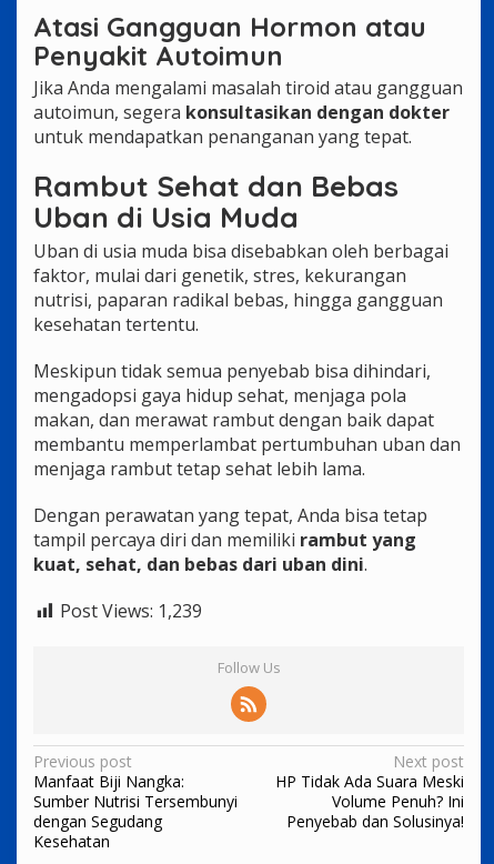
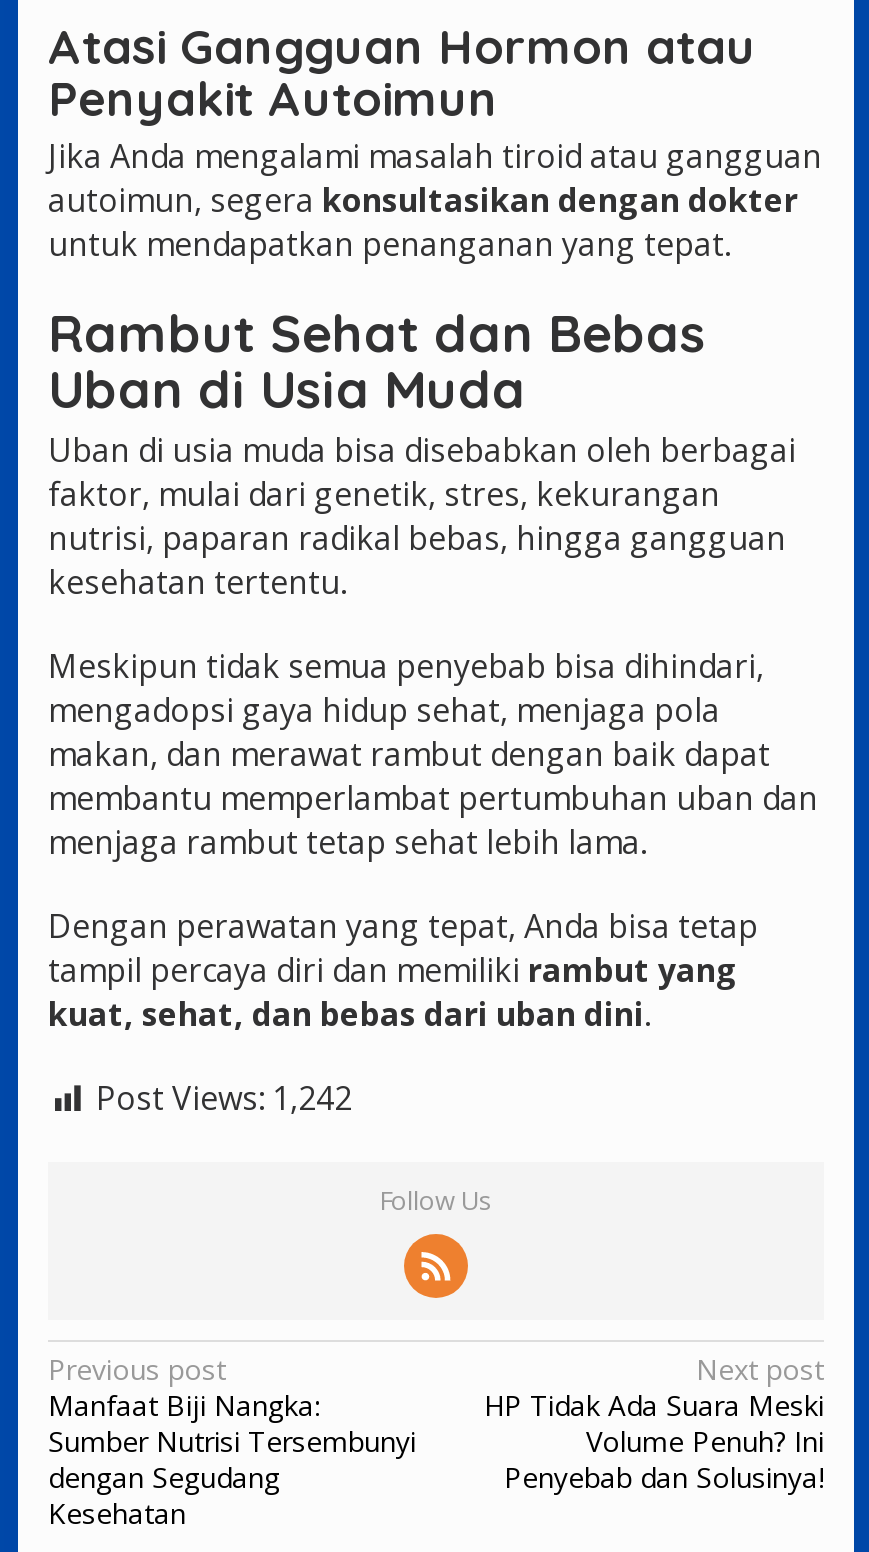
- Post Views: 1,239
+ Post Views: 1,242
